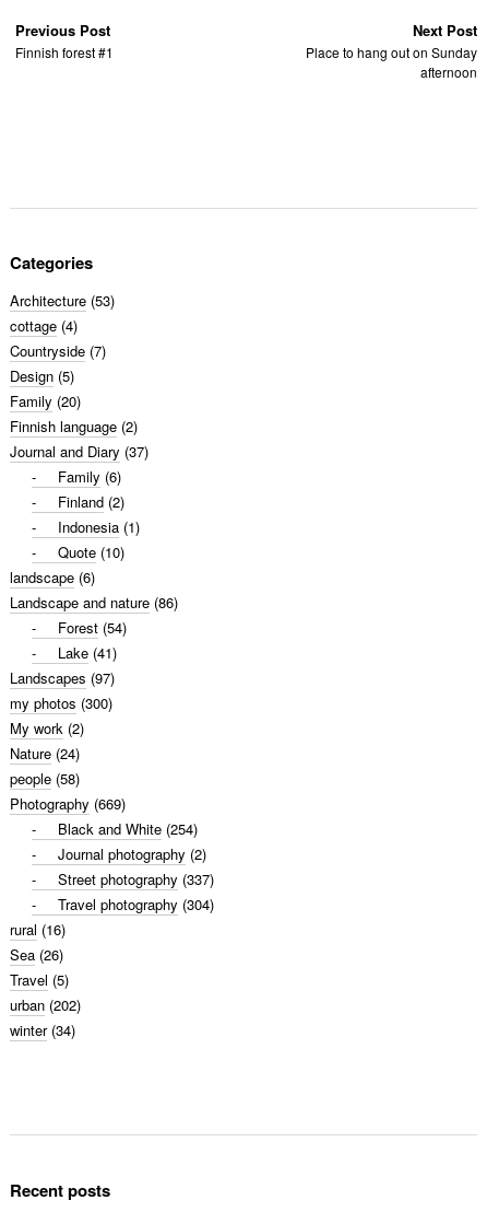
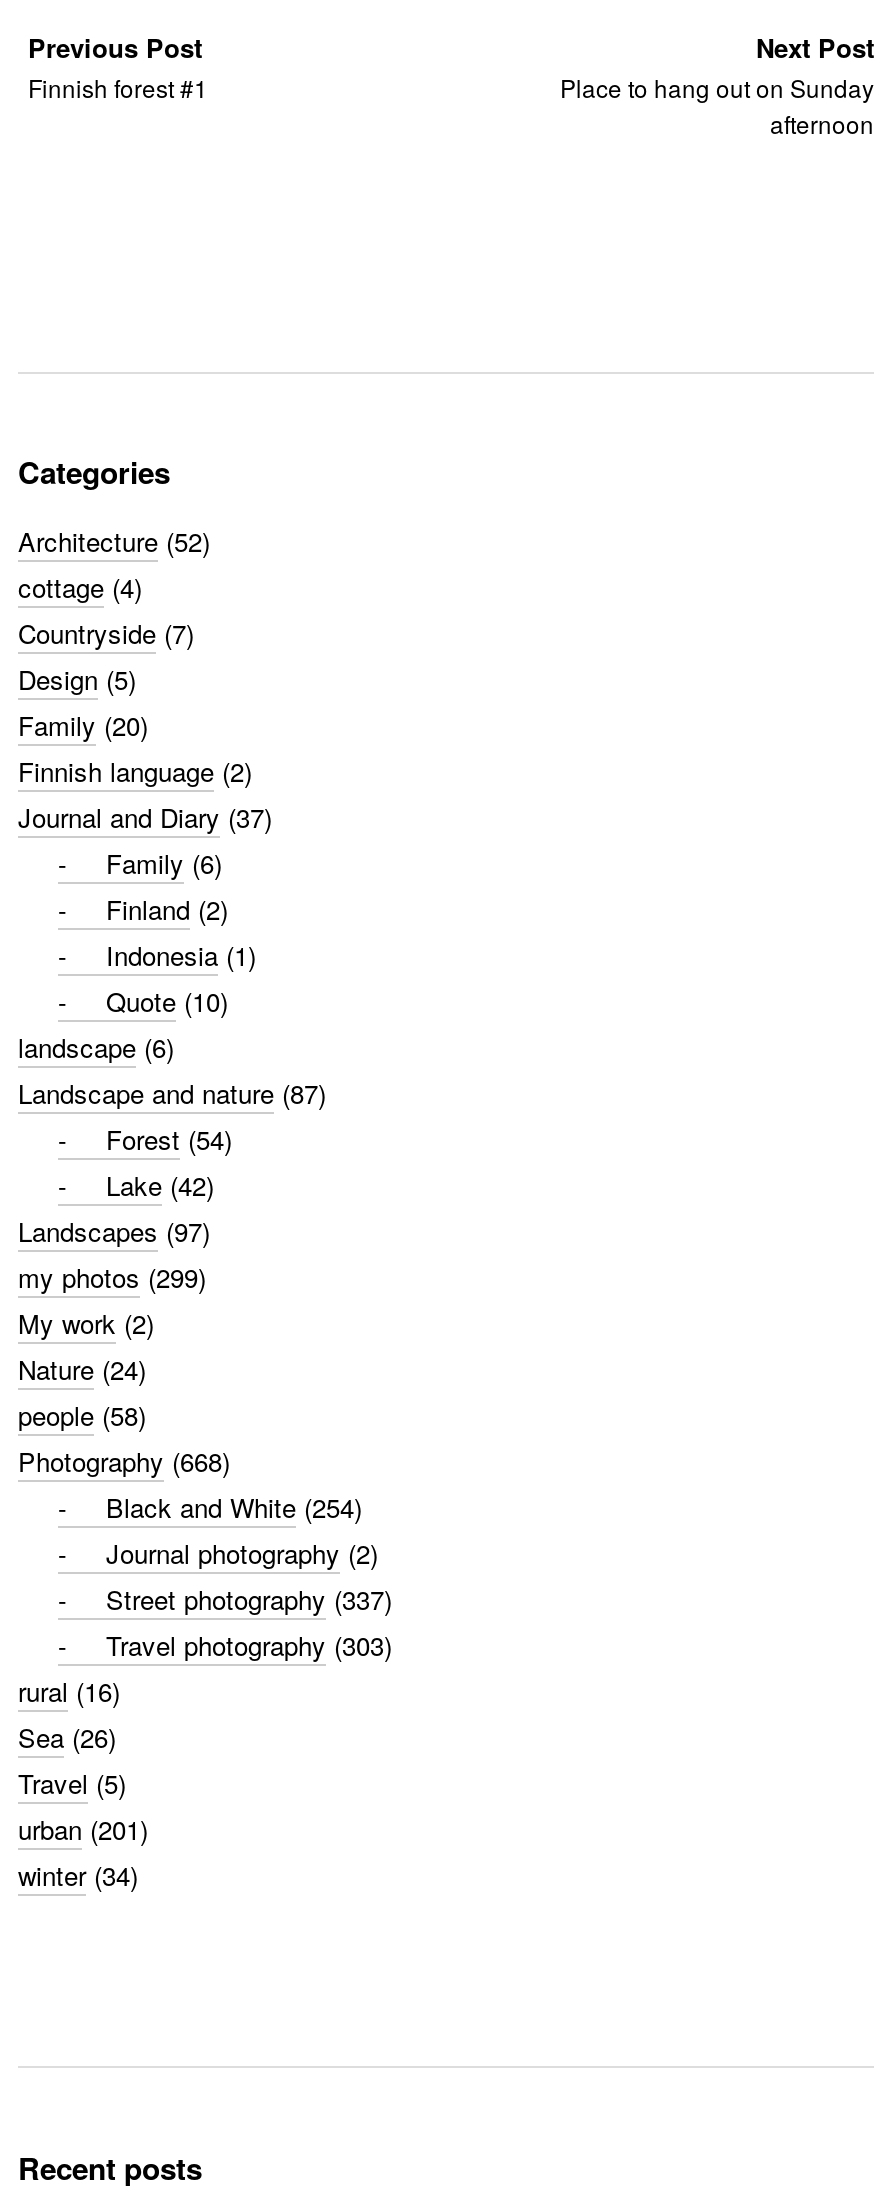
- Architecture (53)
+ Architecture (52)

- Landscape and nature (86)
+ Landscape and nature (87)

- Lake (41)
+ Lake (42)

- my photos (300)
+ my photos (299)

- Photography (669)
+ Photography (668)

- Travel photography (304)
+ Travel photography (303)

- urban (202)
+ urban (201)
